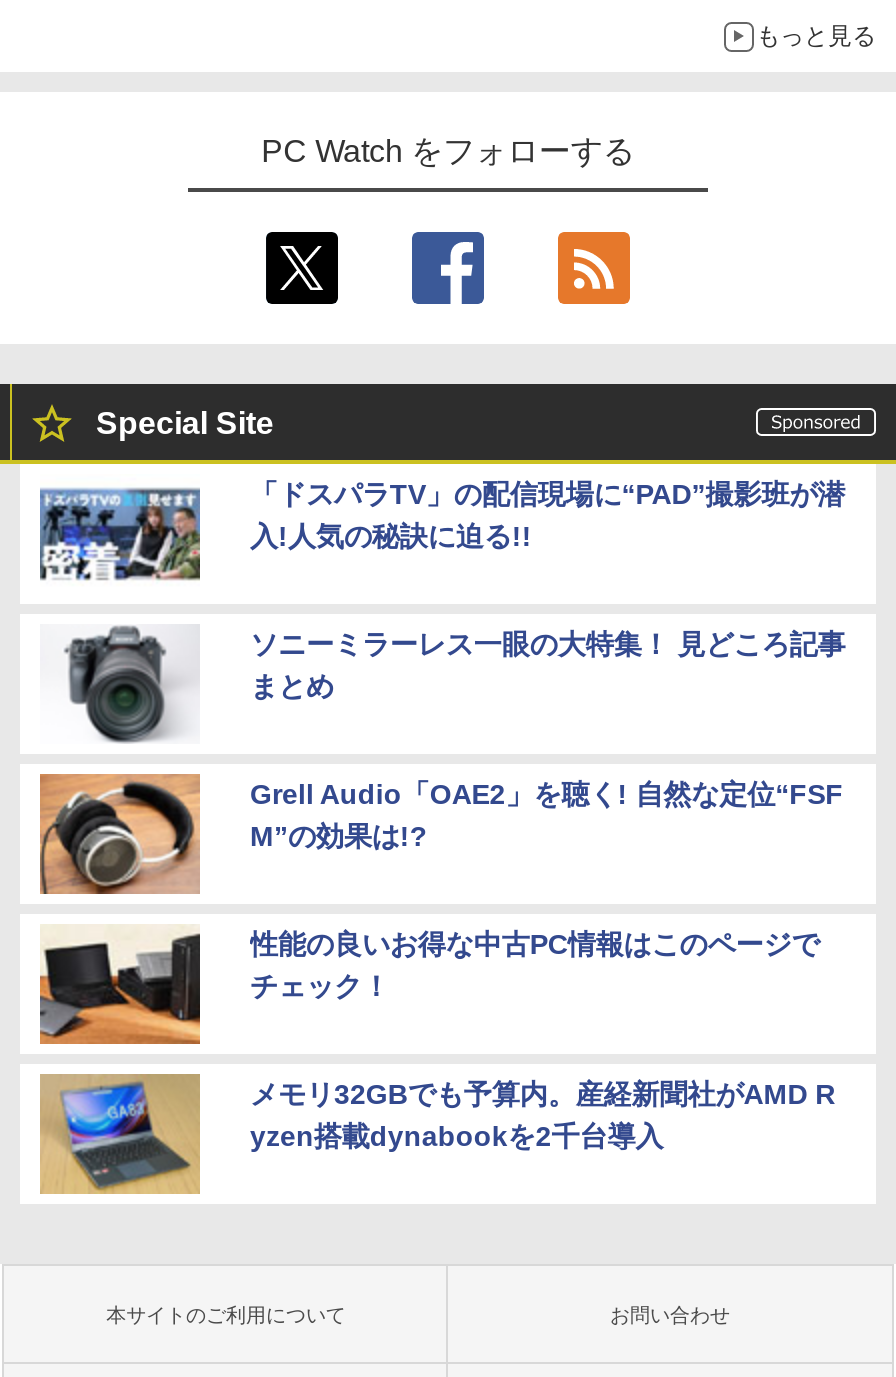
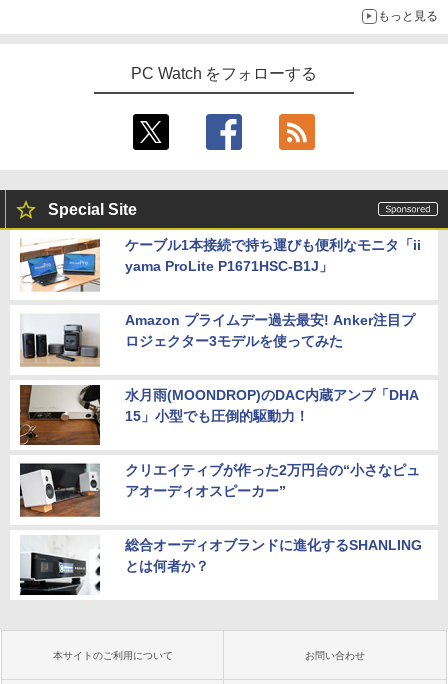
- [image]
- 「ドスパラTV」の配信現場に“PAD”撮影班が潜
- 入!人気の秘訣に迫る!!
+ [image]
+ ケーブル1本接続で持ち運びも便利なモニタ「ii
+ yama ProLite P1671HSC-B1J」

- [image]
- ソニーミラーレス一眼の大特集！ 見どころ記事
- まとめ
+ [image]
+ Amazon プライムデー過去最安! Anker注目プ
+ ロジェクター3モデルを使ってみた

- [image]
- Grell Audio「OAE2」を聴く! 自然な定位“FSF
- M”の効果は!?
+ [image]
+ 水月雨(MOONDROP)のDAC内蔵アンプ「DHA
+ 15」小型でも圧倒的駆動力！

- [image]
- 性能の良いお得な中古PC情報はこのページで
- チェック！
+ [image]
+ クリエイティブが作った2万円台の“小さなピュ
+ アオーディオスピーカー”

- [image]
- メモリ32GBでも予算内。産経新聞社がAMD R
- yzen搭載dynabookを2千台導入
+ [image]
+ 総合オーディオブランドに進化するSHANLING
+ とは何者か？
